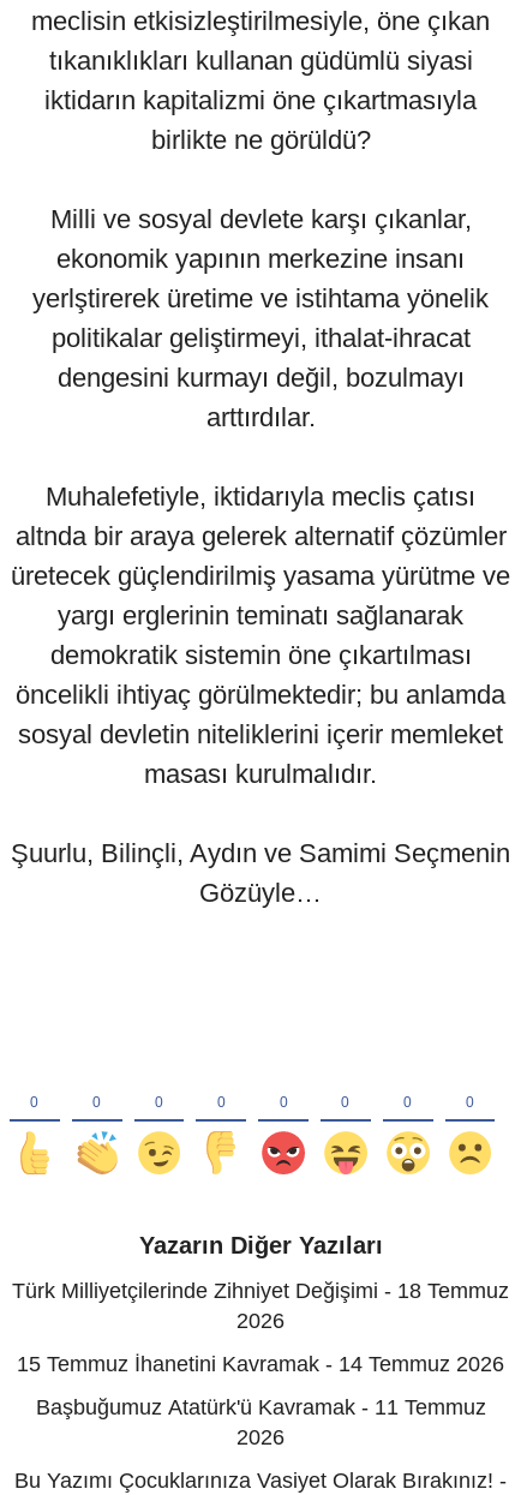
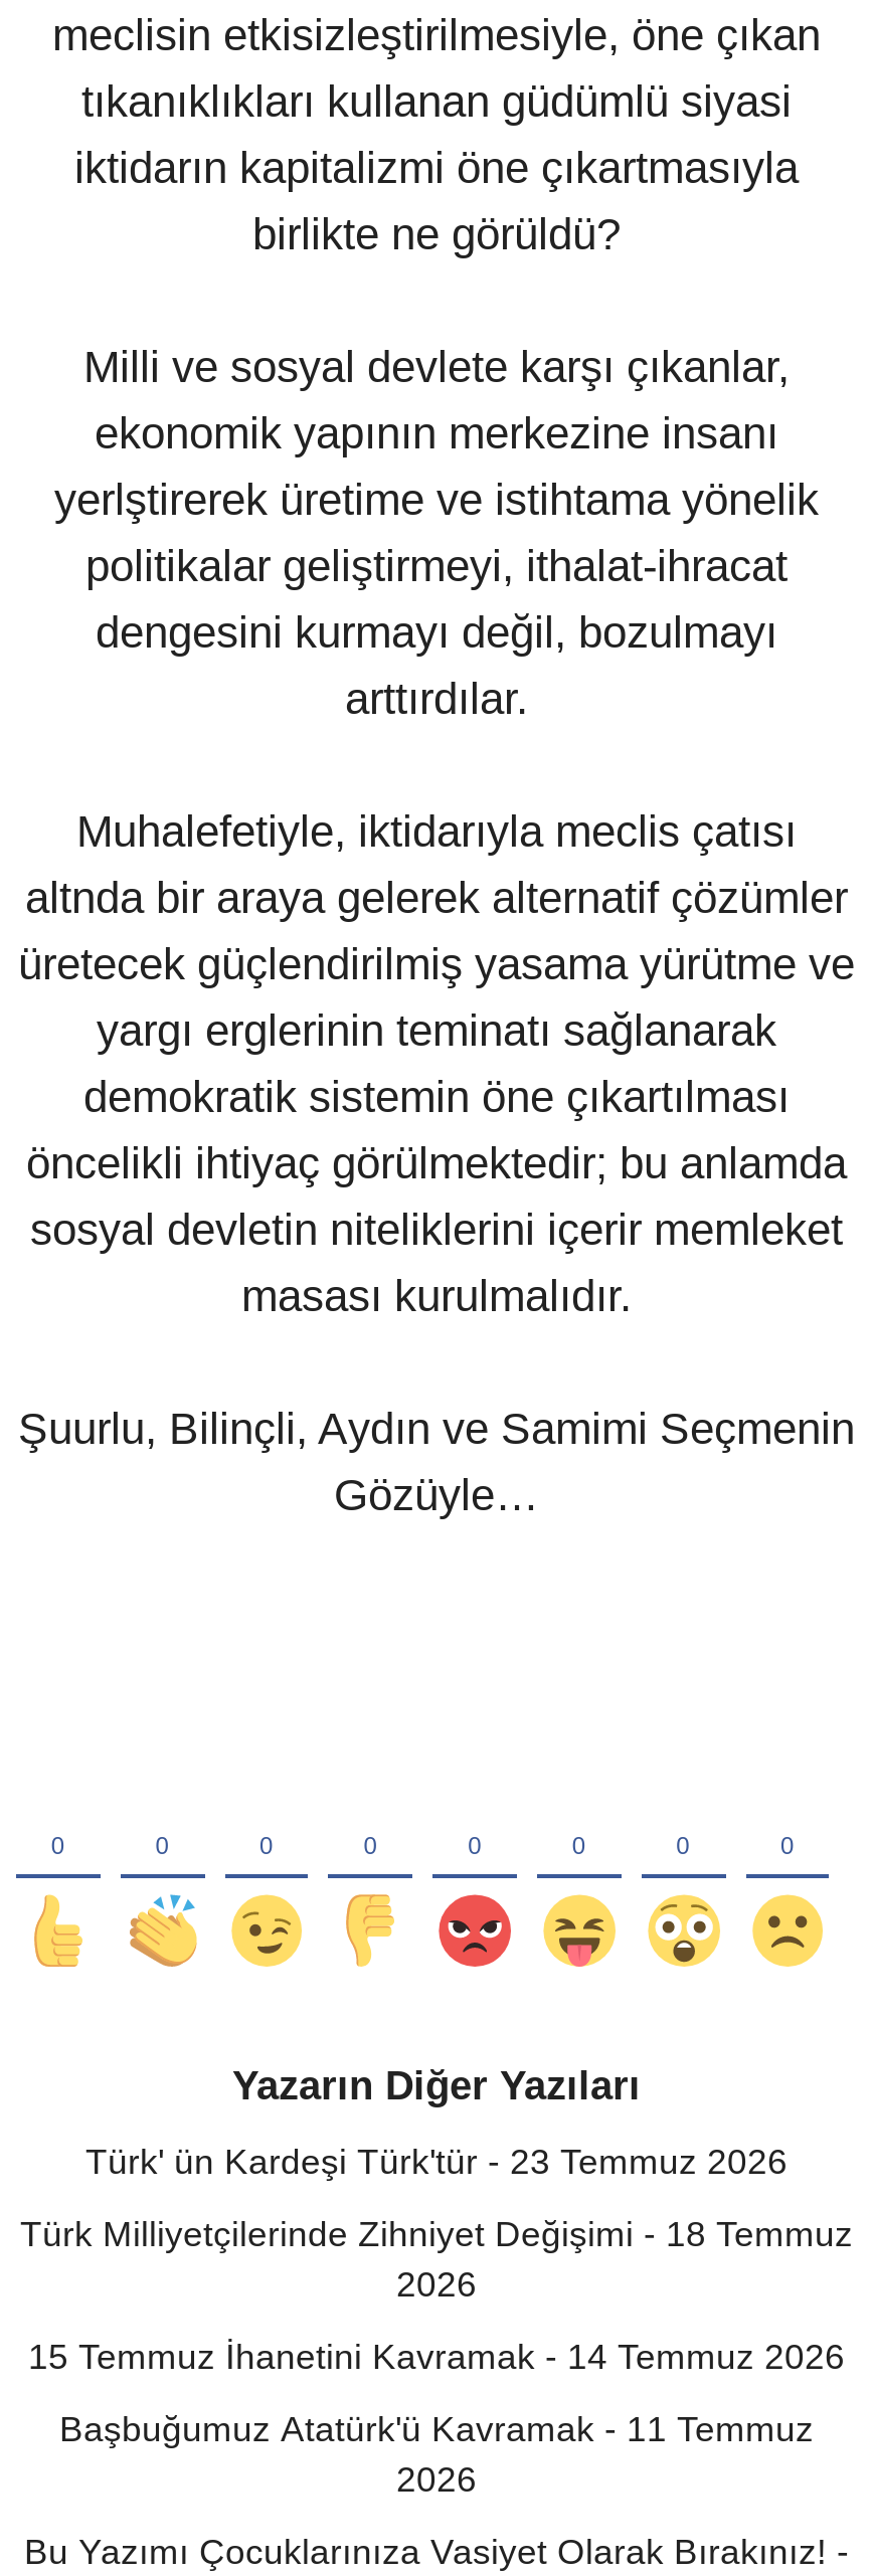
+ Türk' ün Kardeşi Türk'tür - 23 Temmuz 2026
